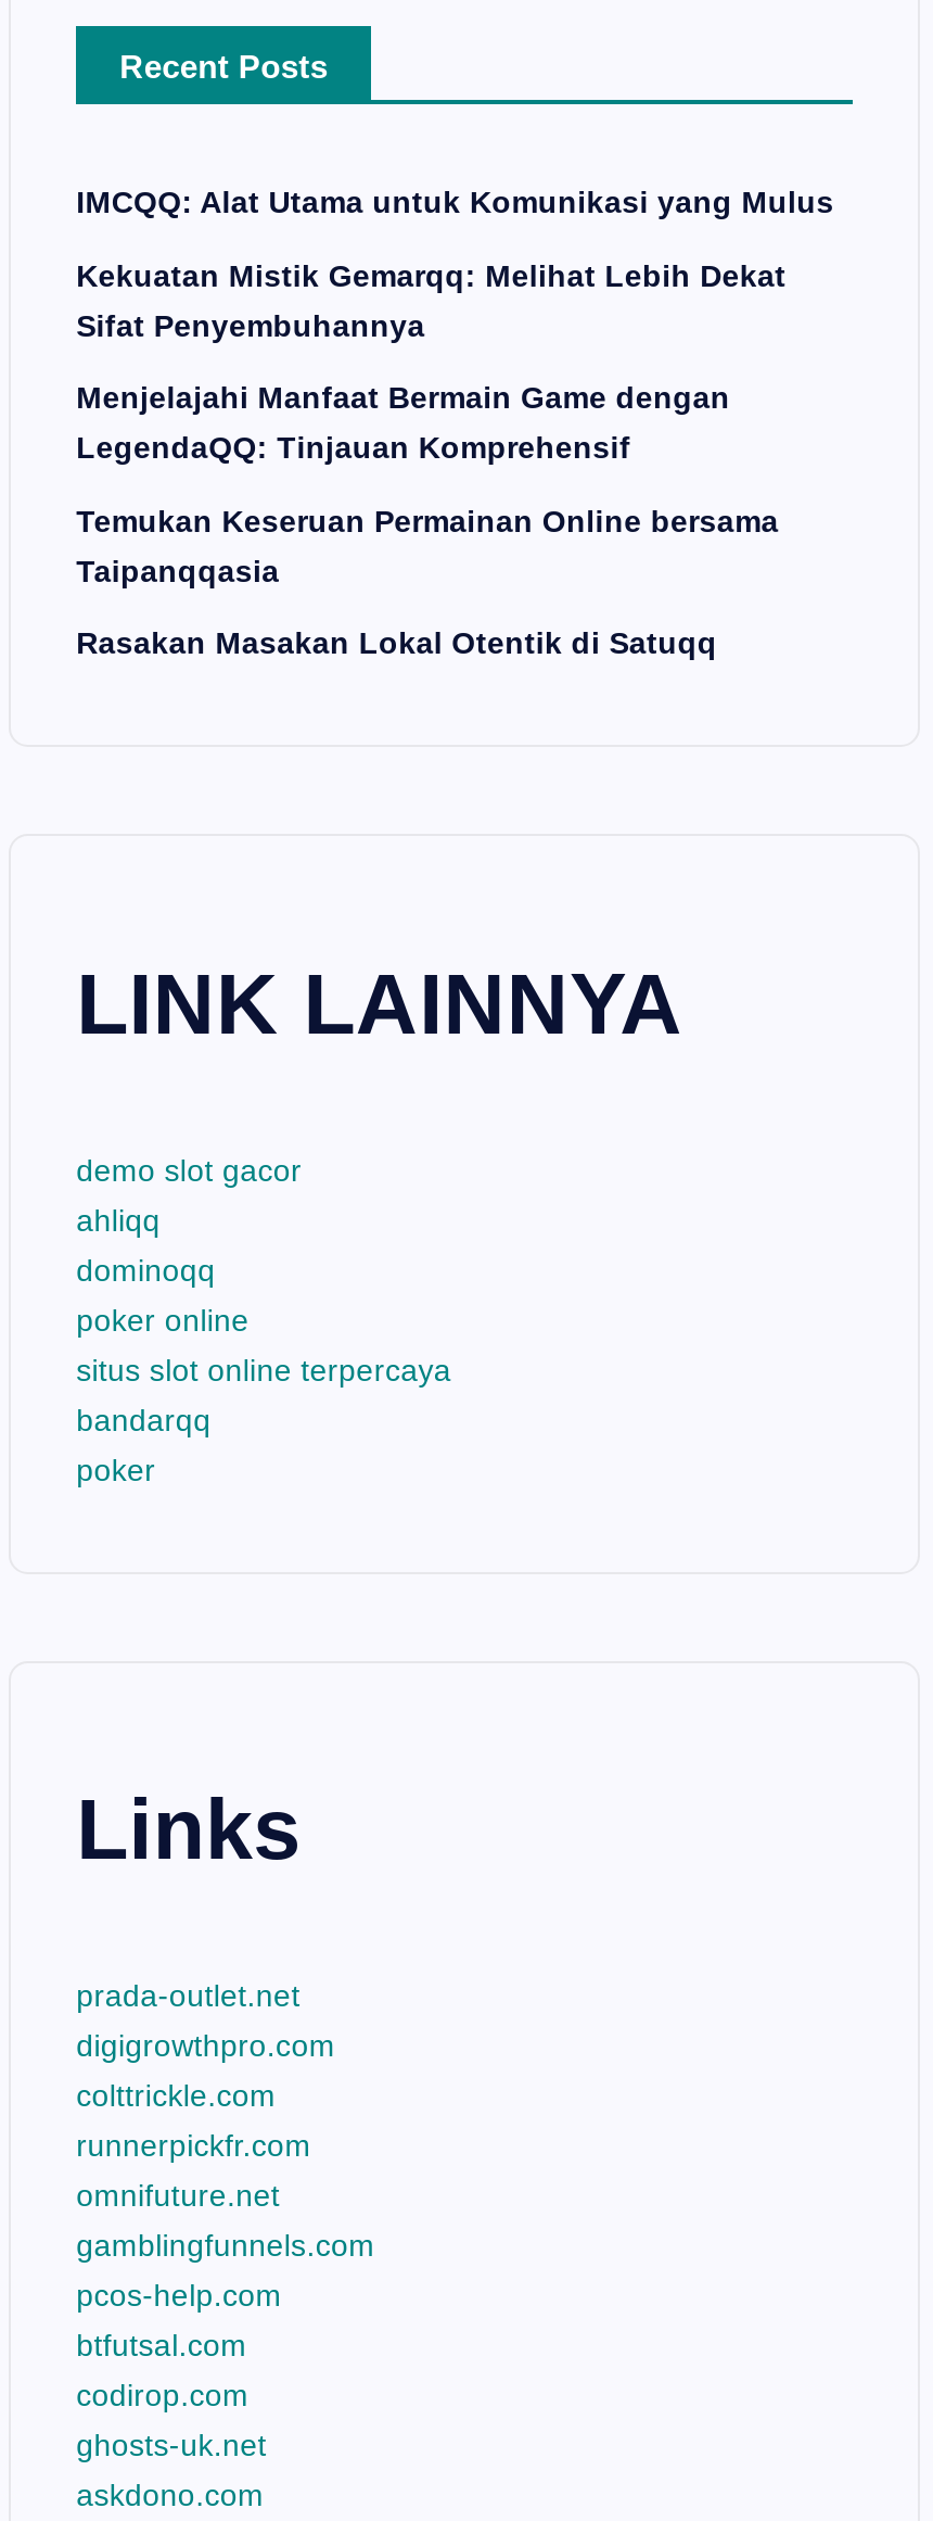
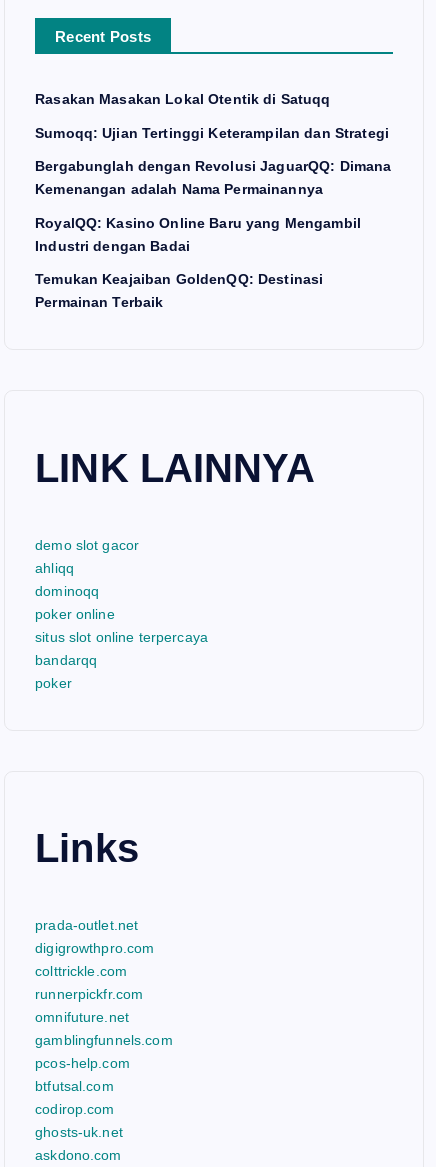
- IMCQQ: Alat Utama untuk Komunikasi yang Mulus
- Kekuatan Mistik Gemarqq: Melihat Lebih Dekat
- Sifat Penyembuhannya
- Menjelajahi Manfaat Bermain Game dengan
- LegendaQQ: Tinjauan Komprehensif
- Temukan Keseruan Permainan Online bersama
- Taipanqqasia

moved up: Rasakan Masakan Lokal Otentik di Satuqq

+ Sumoqq: Ujian Tertinggi Keterampilan dan Strategi
+ Bergabunglah dengan Revolusi JaguarQQ: Dimana
+ Kemenangan adalah Nama Permainannya
+ RoyalQQ: Kasino Online Baru yang Mengambil
+ Industri dengan Badai
+ Temukan Keajaiban GoldenQQ: Destinasi
+ Permainan Terbaik
